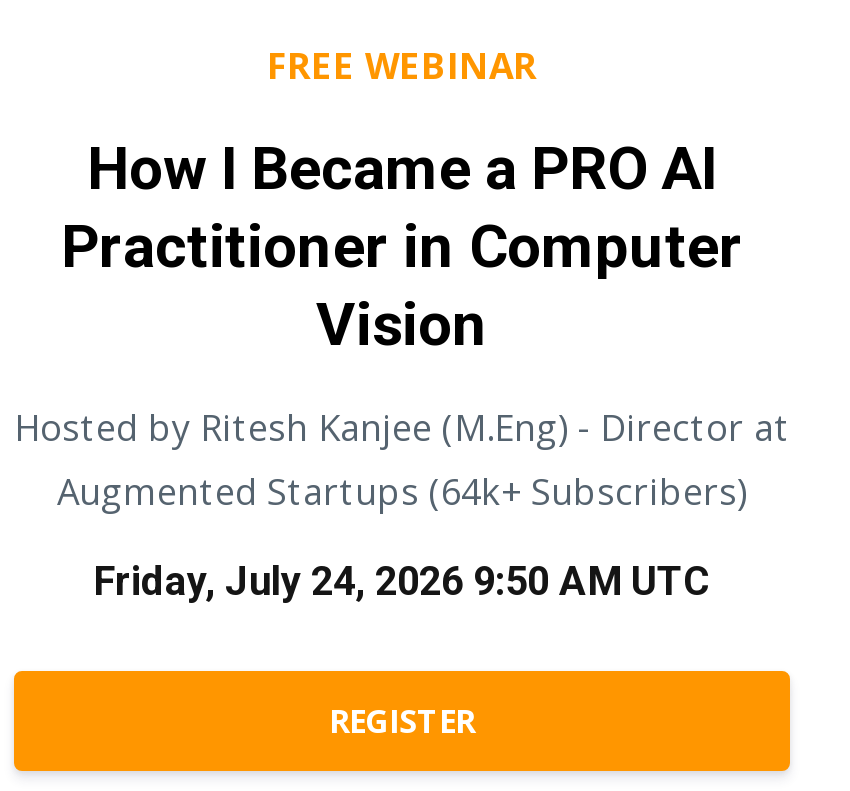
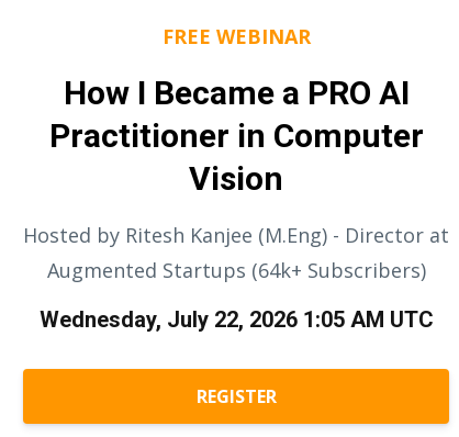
- Friday, July 24, 2026 9:50 AM UTC
+ Wednesday, July 22, 2026 1:05 AM UTC
